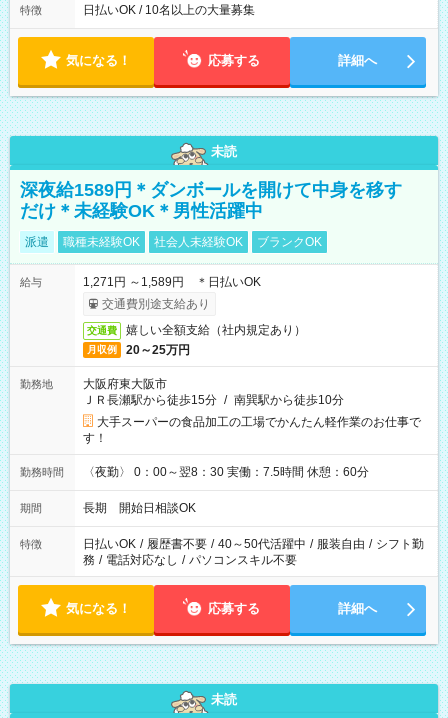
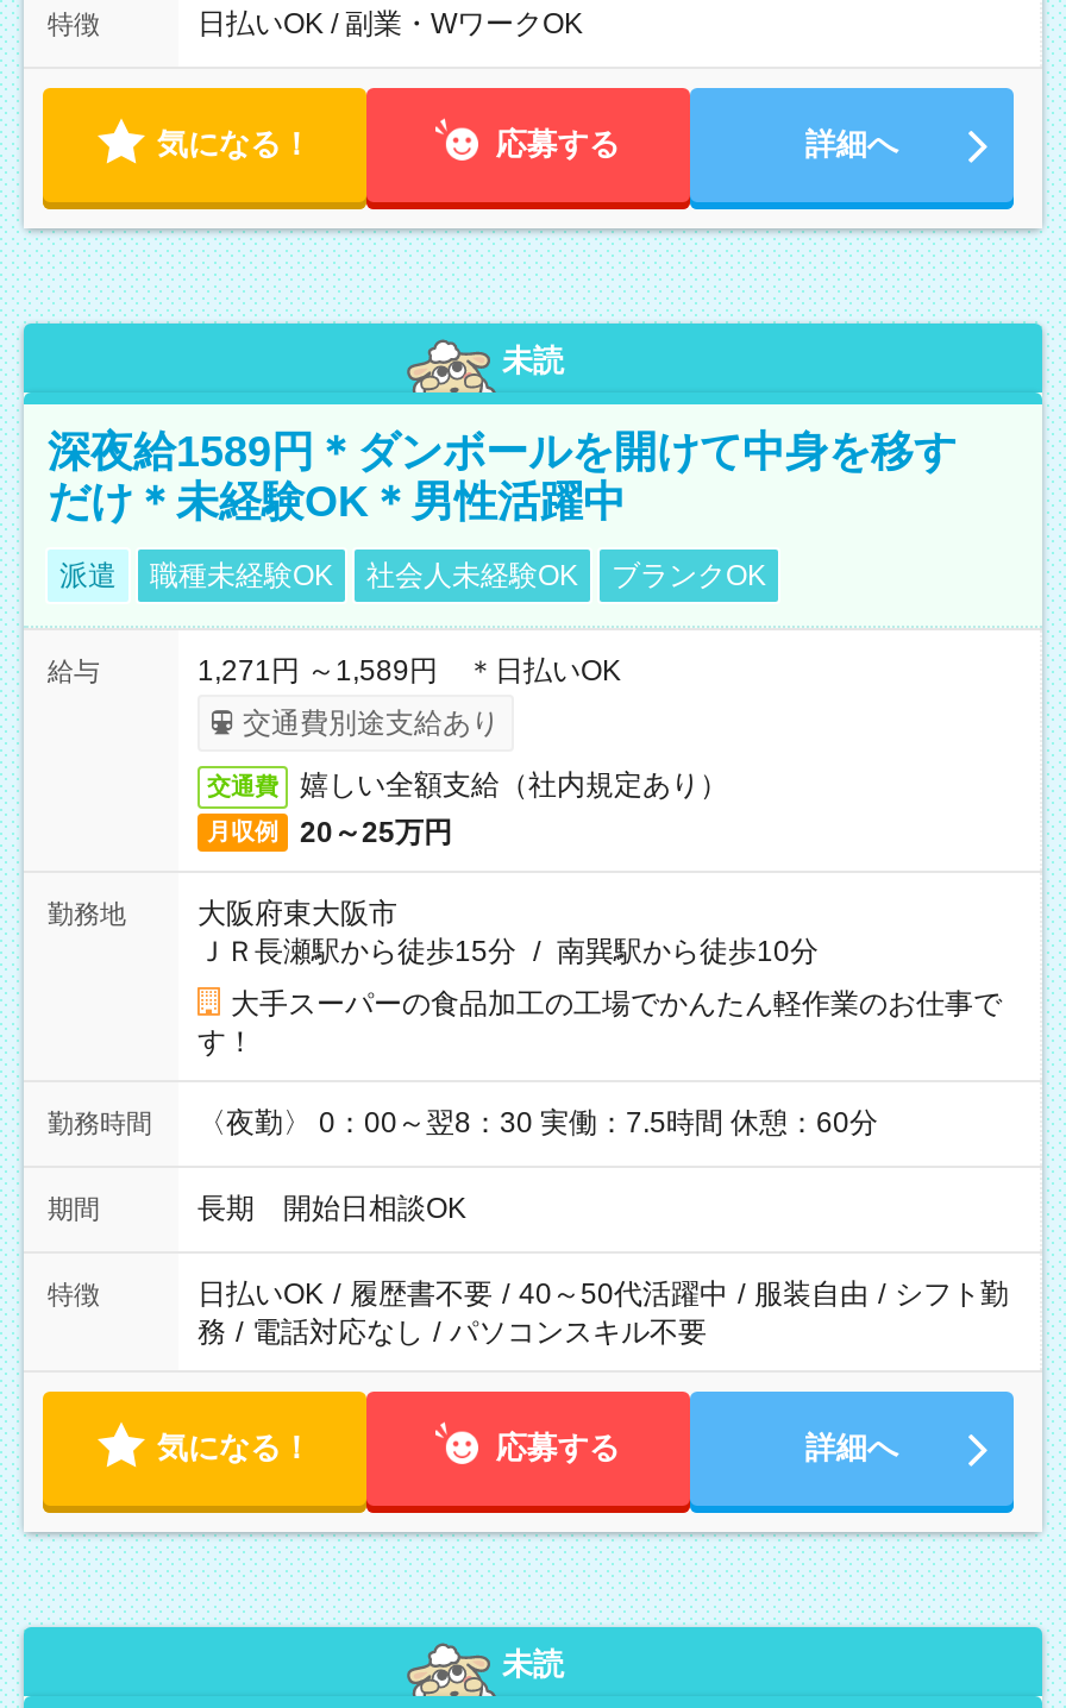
- 日払いOK / 10名以上の大量募集
+ 日払いOK / 副業・WワークOK
